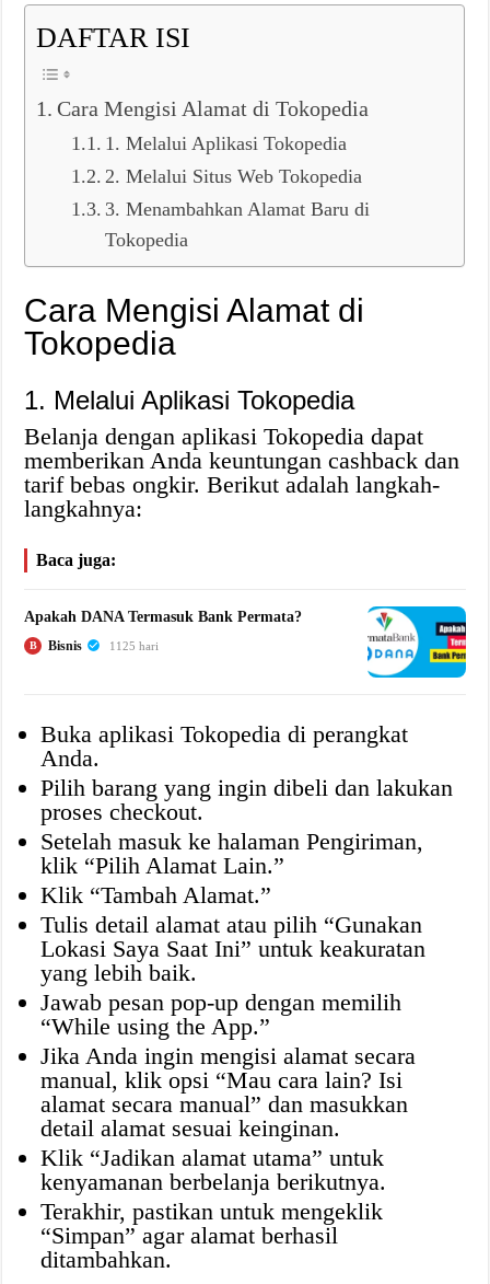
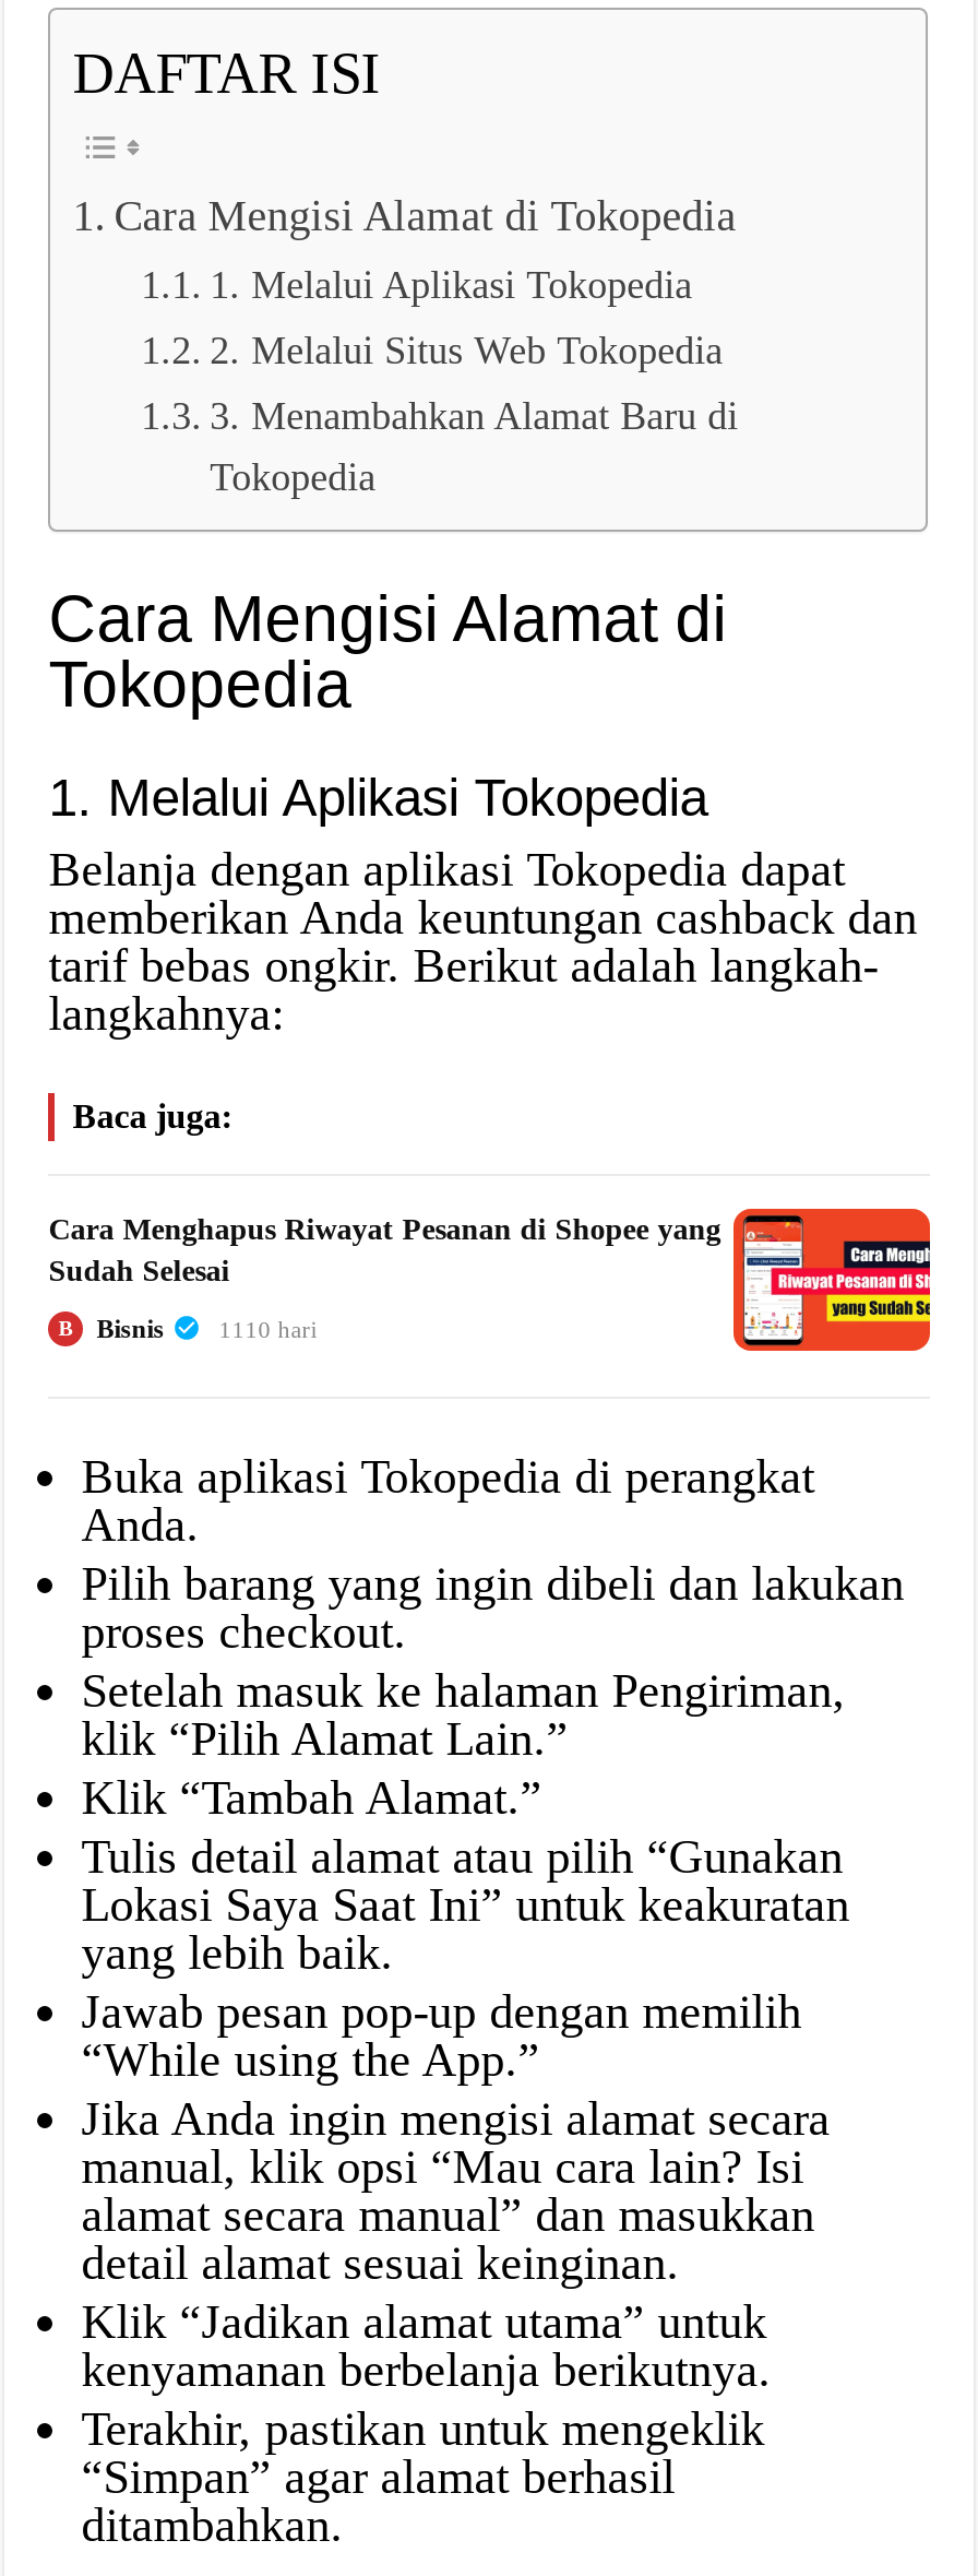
- Apakah DANA Termasuk Bank Permata?
+ Cara Menghapus Riwayat Pesanan di Shopee yang
+ Sudah Selesai

- [image]
+ [image]

- 1125 hari
+ 1110 hari
